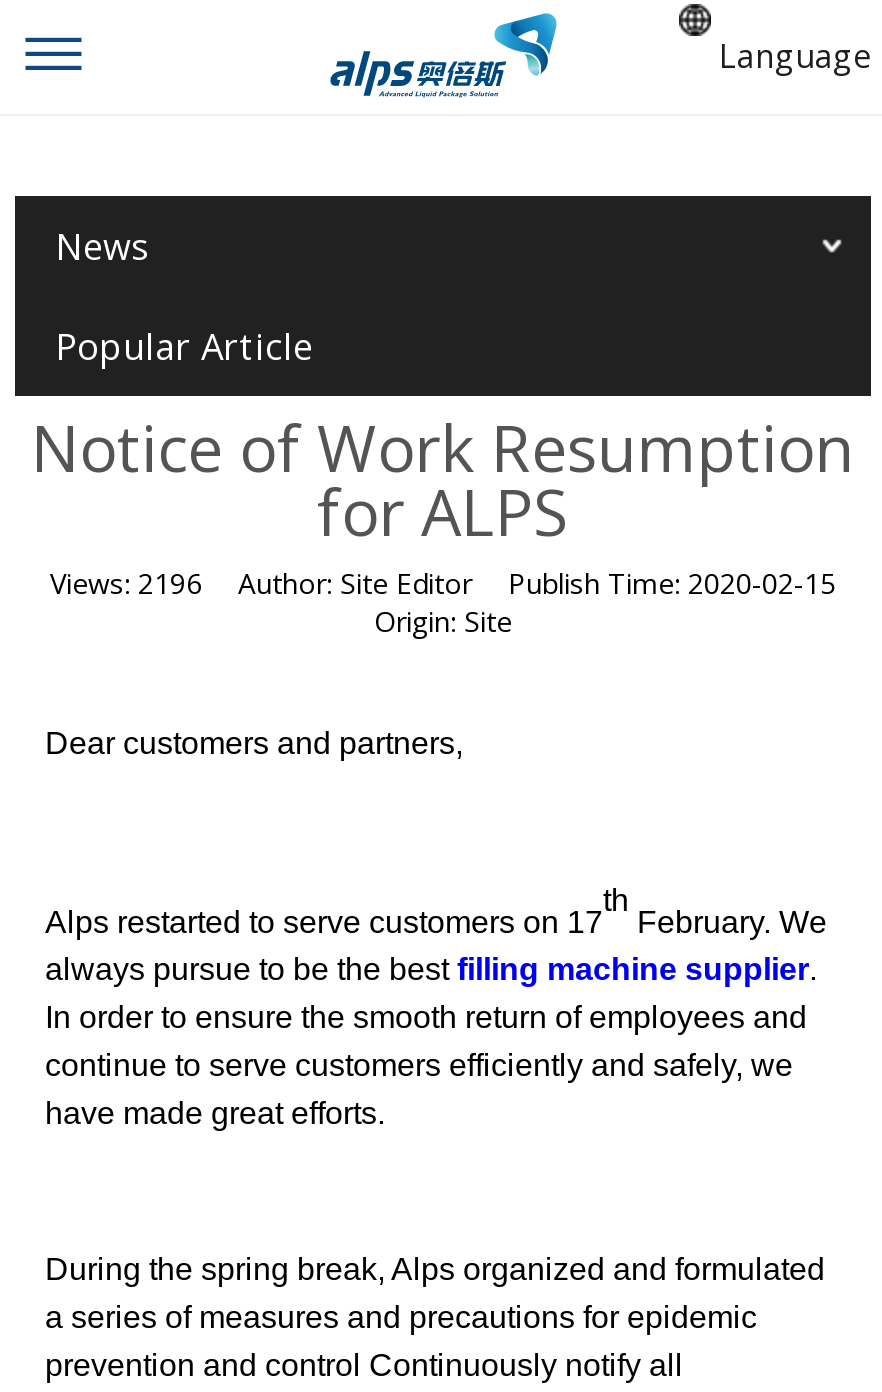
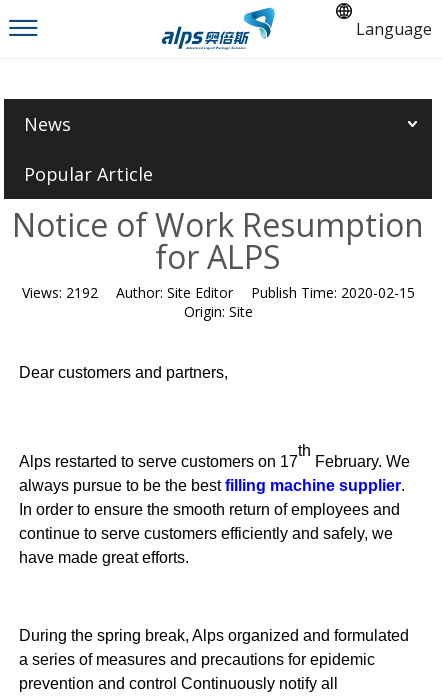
- Views: 2196 Author: Site Editor Publish Time: 2020-02-15
+ Views: 2192 Author: Site Editor Publish Time: 2020-02-15
